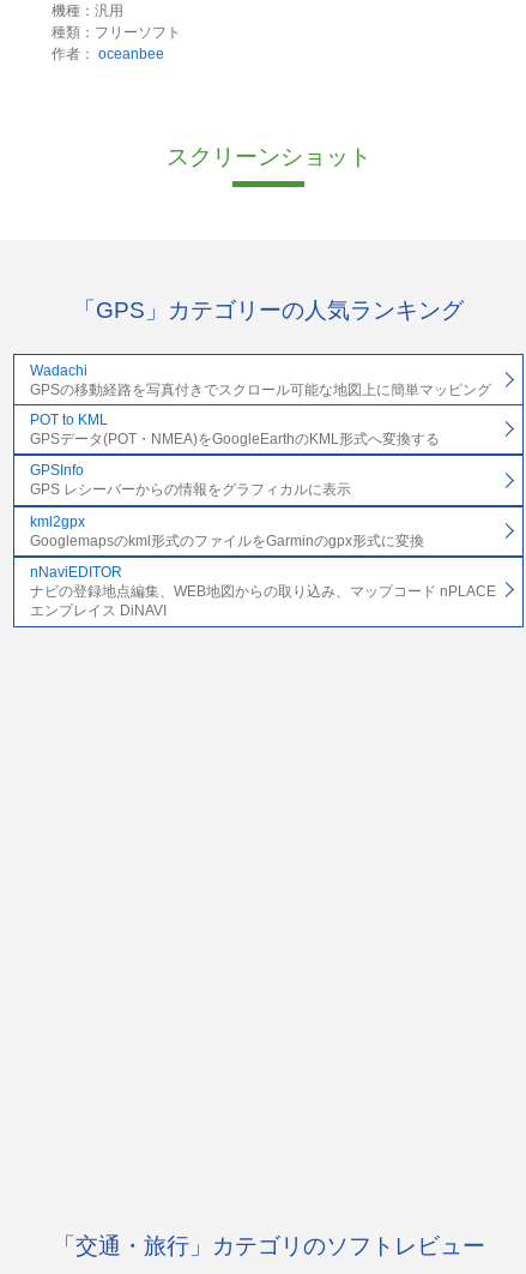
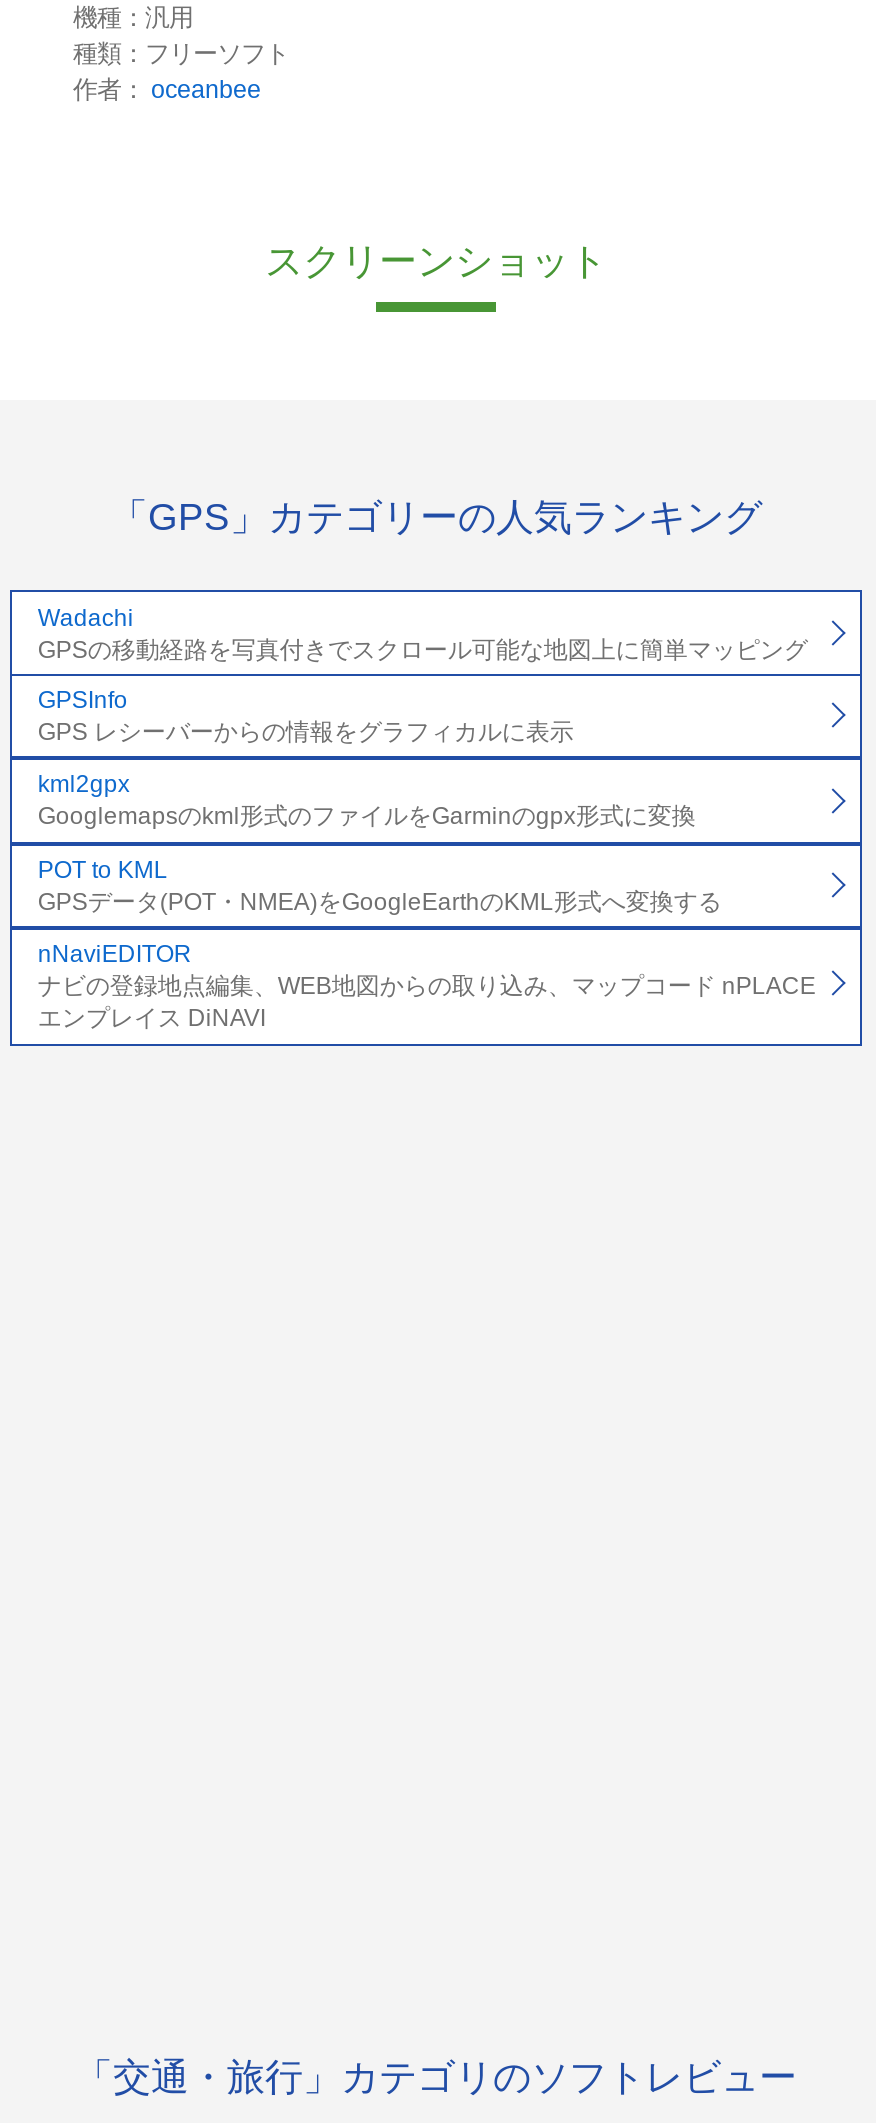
moved down: POT to KML | GPSデータ(POT・NMEA)をGoogleEarthのKML形式へ変換する

moved up: GPSInfo | GPS レシーバーからの情報をグラフィカルに表示 | kml2gpx | Googlemapsのkml形式のファイルをGarminのgpx形式に変換
